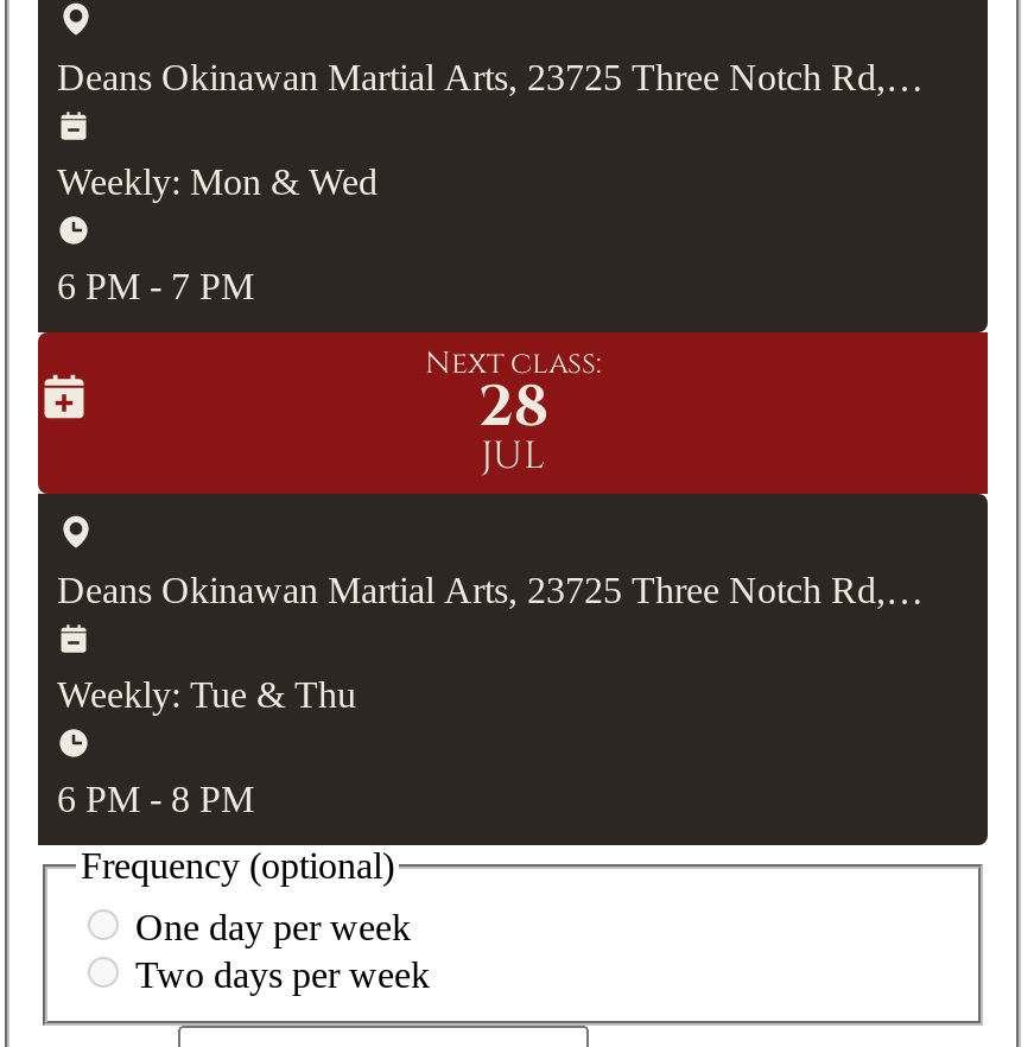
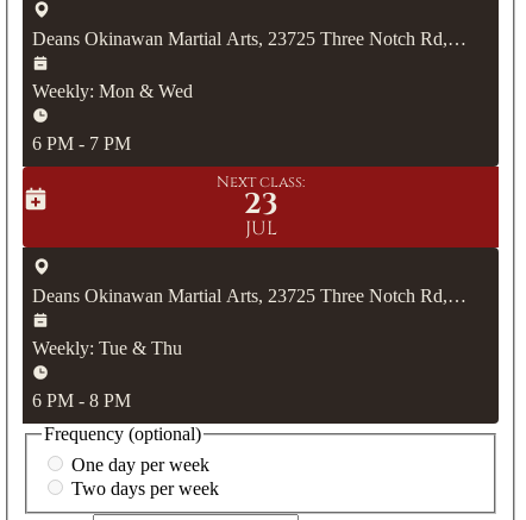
- 28
+ 23
